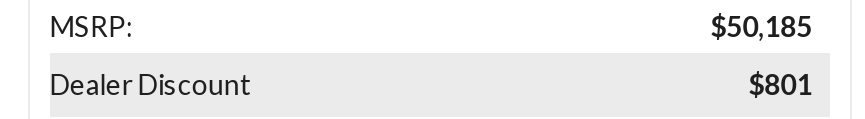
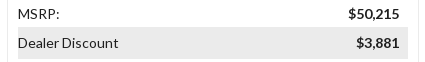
- $50,185
+ $50,215

- $801
+ $3,881
